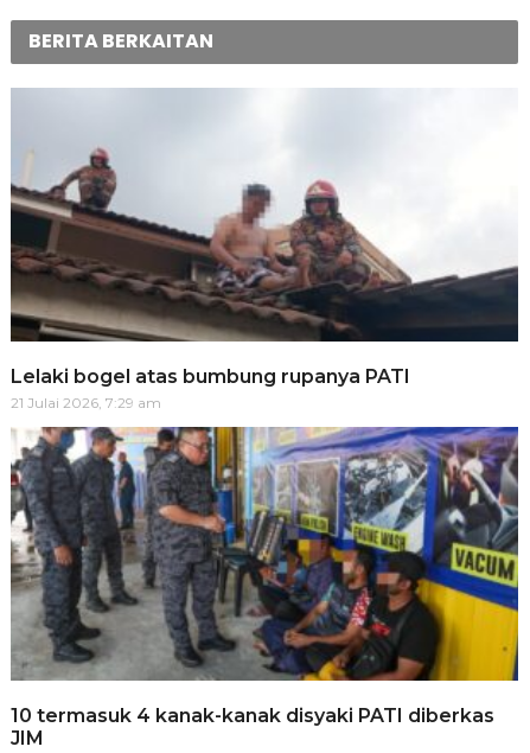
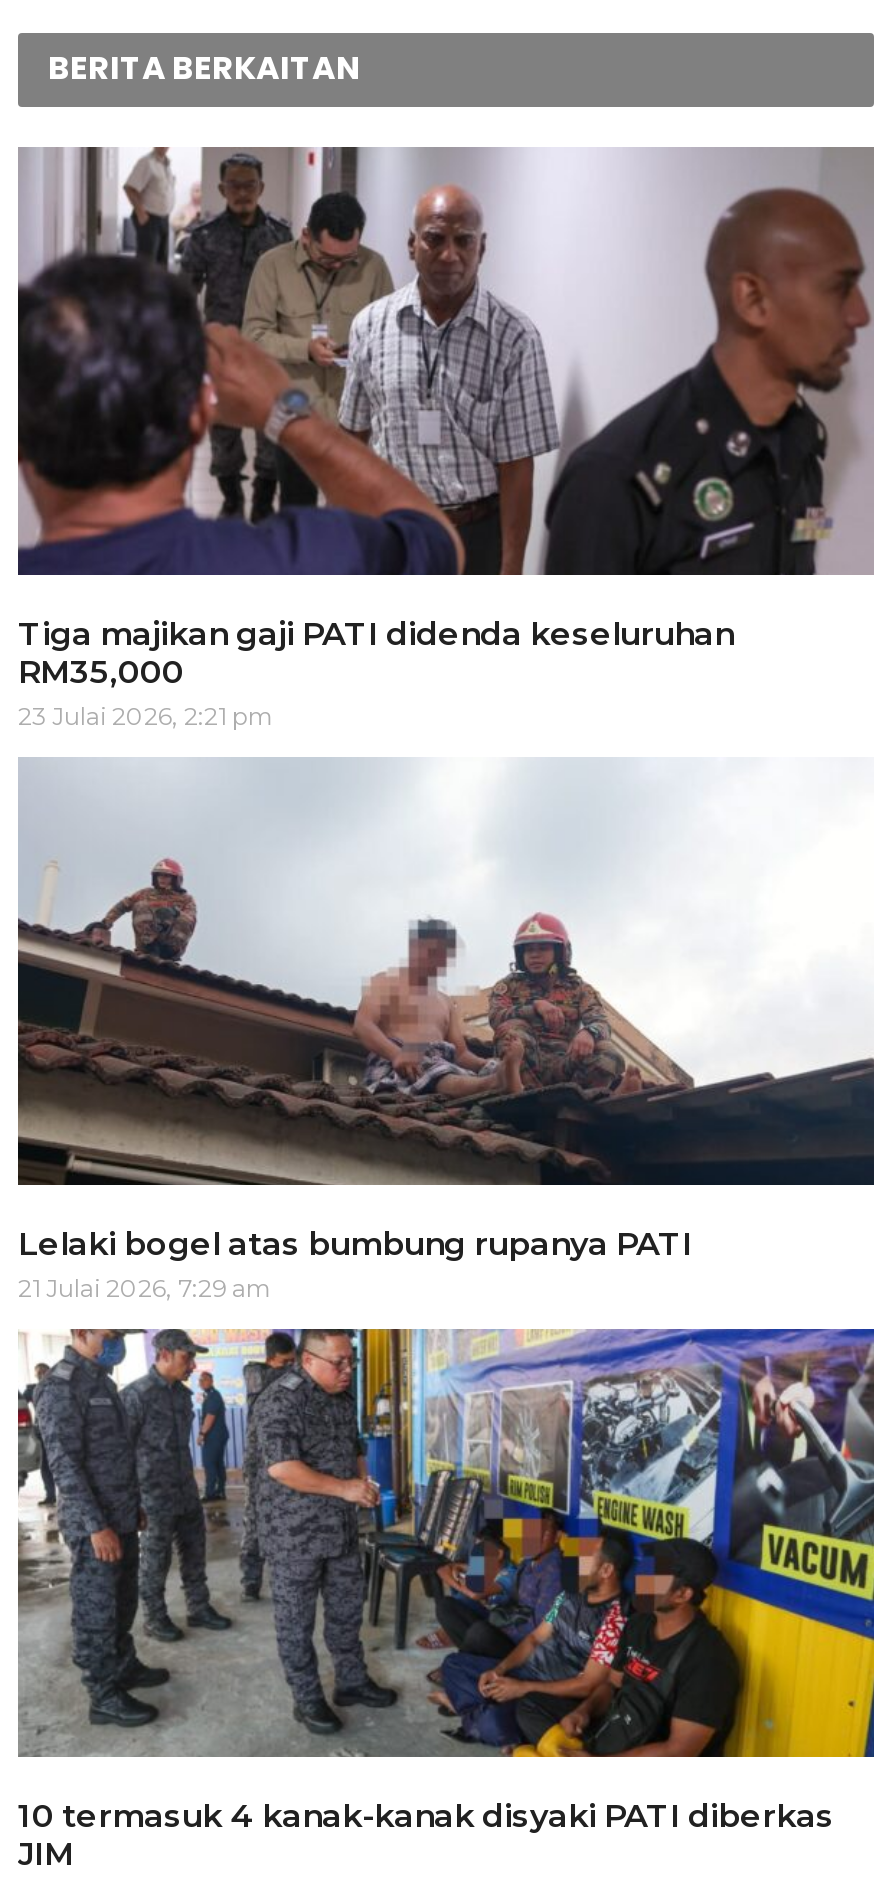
+ [image]
+ Tiga majikan gaji PATI didenda keseluruhan
+ RM35,000
+ 23 Julai 2026, 2:21 pm
